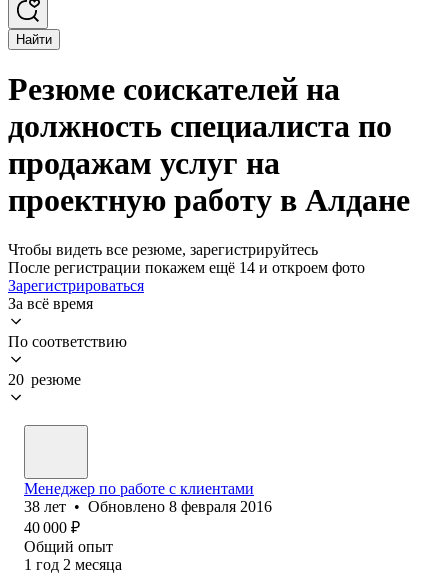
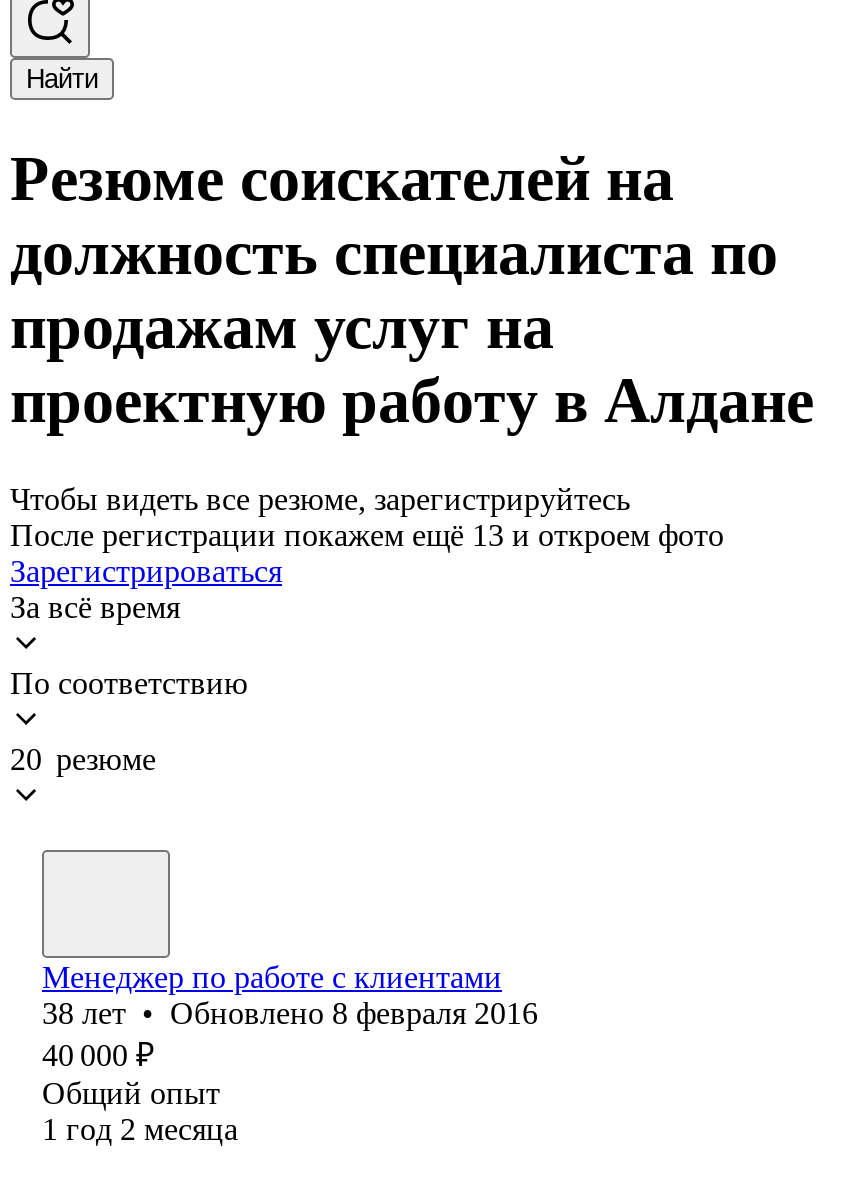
- После регистрации покажем ещё 14 и откроем фото
+ После регистрации покажем ещё 13 и откроем фото
